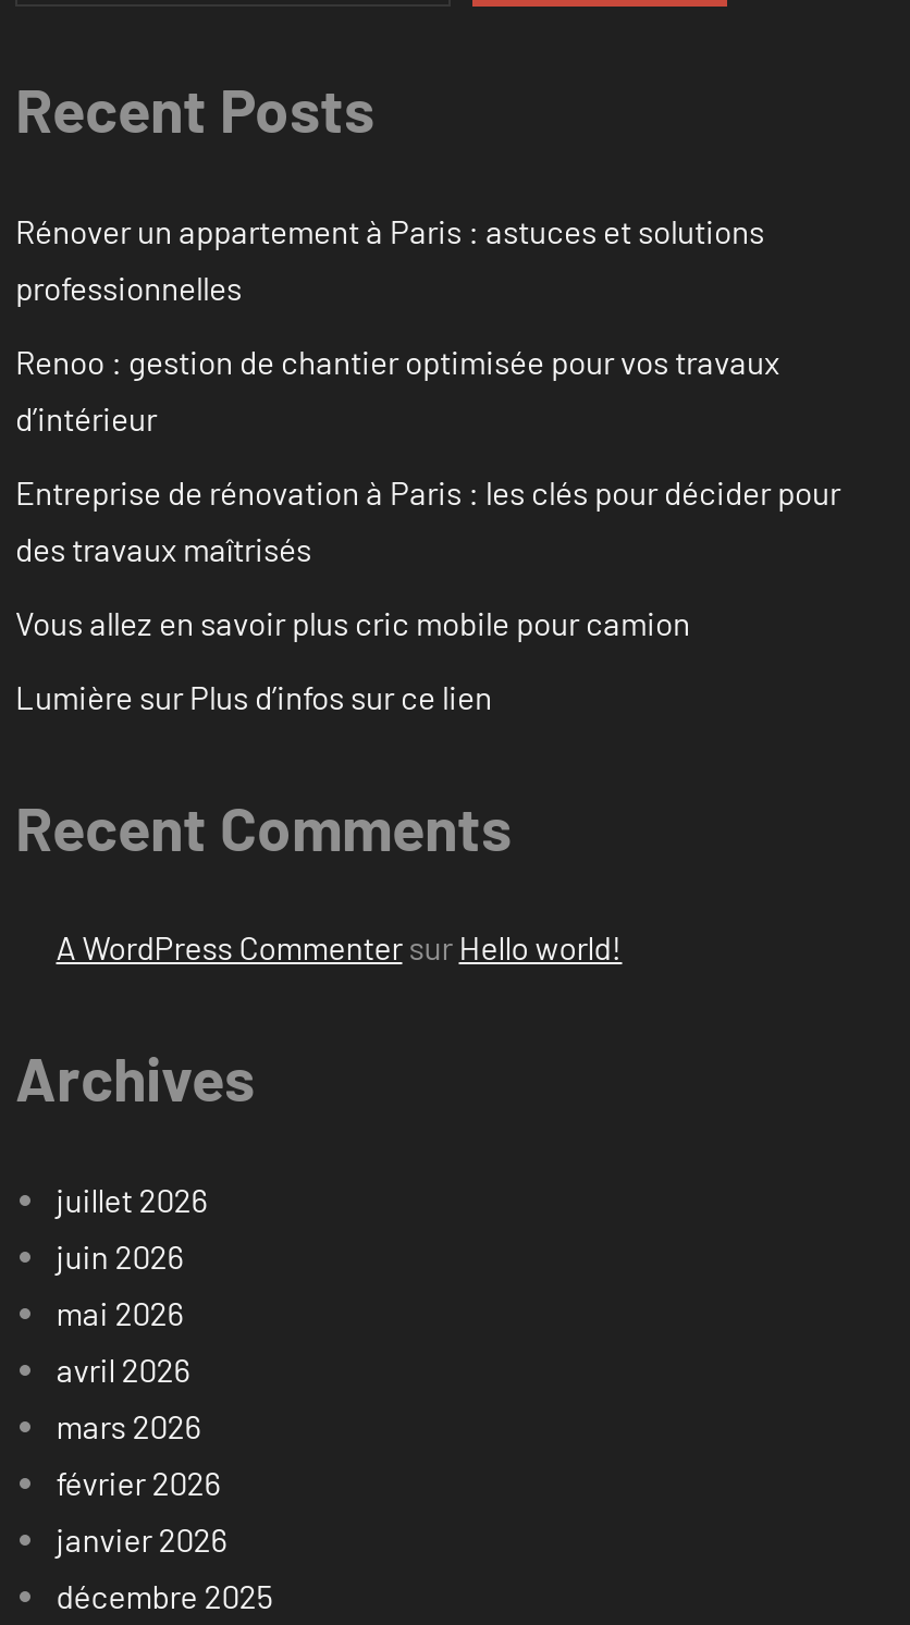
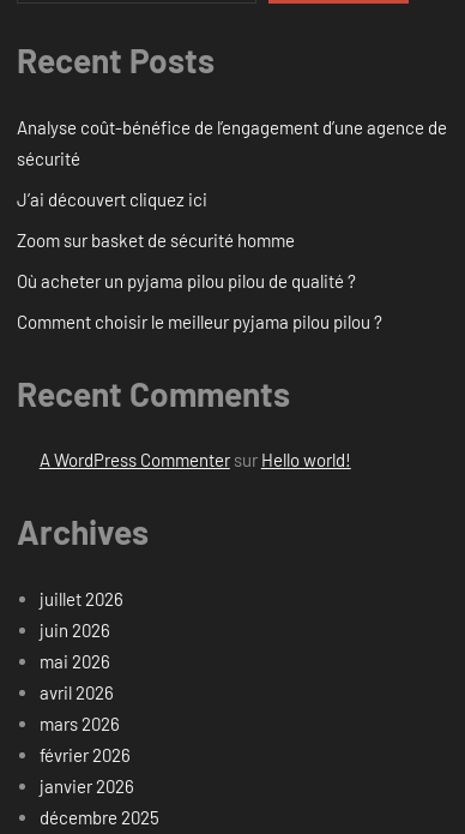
- Rénover un appartement à Paris : astuces et solutions
- professionnelles
+ Analyse coût-bénéfice de l’engagement d’une agence de
+ sécurité

- Renoo : gestion de chantier optimisée pour vos travaux
- d’intérieur
+ J’ai découvert cliquez ici

- Entreprise de rénovation à Paris : les clés pour décider pour
- des travaux maîtrisés
+ Zoom sur basket de sécurité homme

- Vous allez en savoir plus cric mobile pour camion
+ Où acheter un pyjama pilou pilou de qualité ?

- Lumière sur Plus d’infos sur ce lien
+ Comment choisir le meilleur pyjama pilou pilou ?
